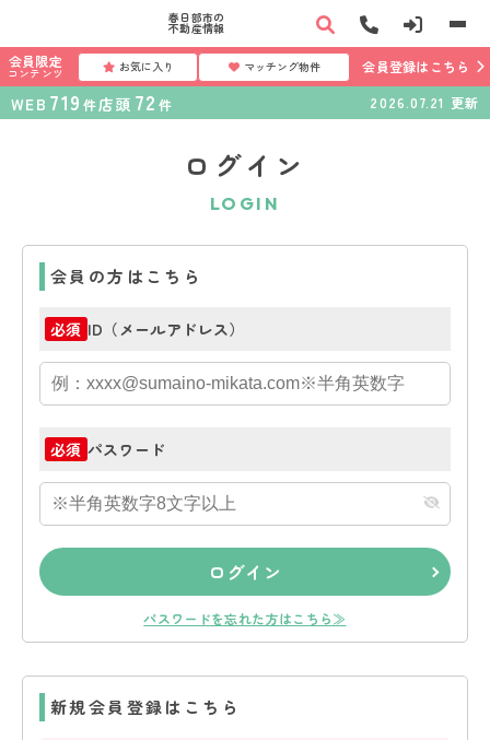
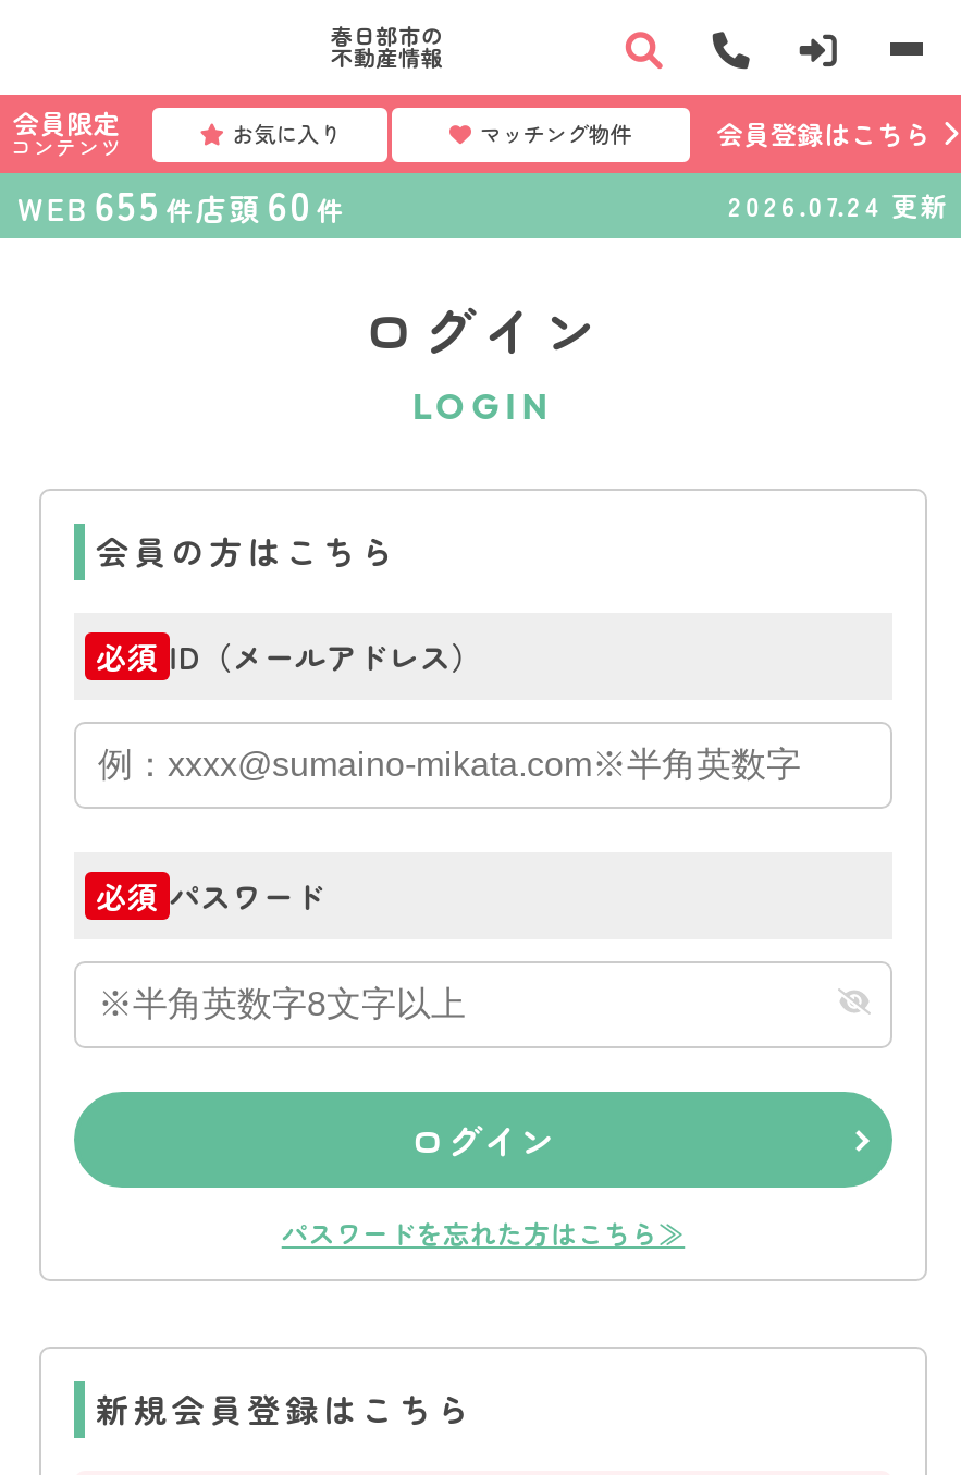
- WEB 719 件店頭 72 件
+ WEB 655 件店頭 60 件

- 2026.07.21更新
+ 2026.07.24更新
